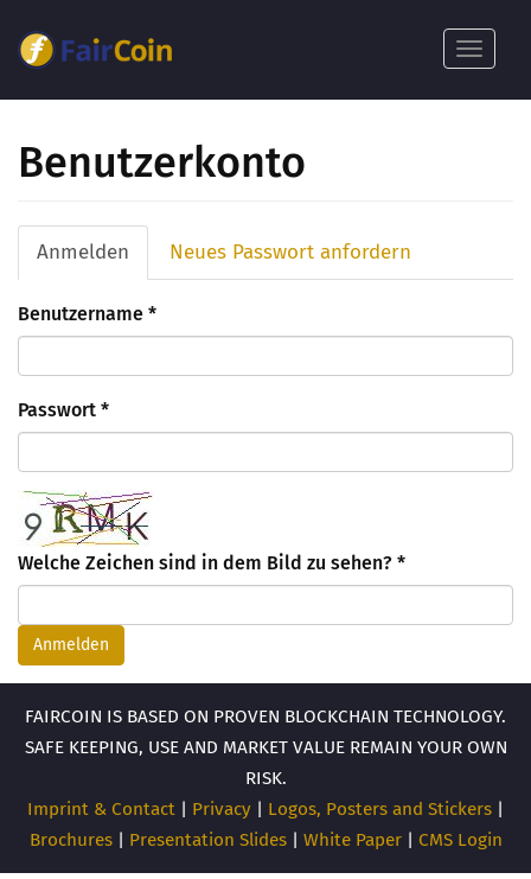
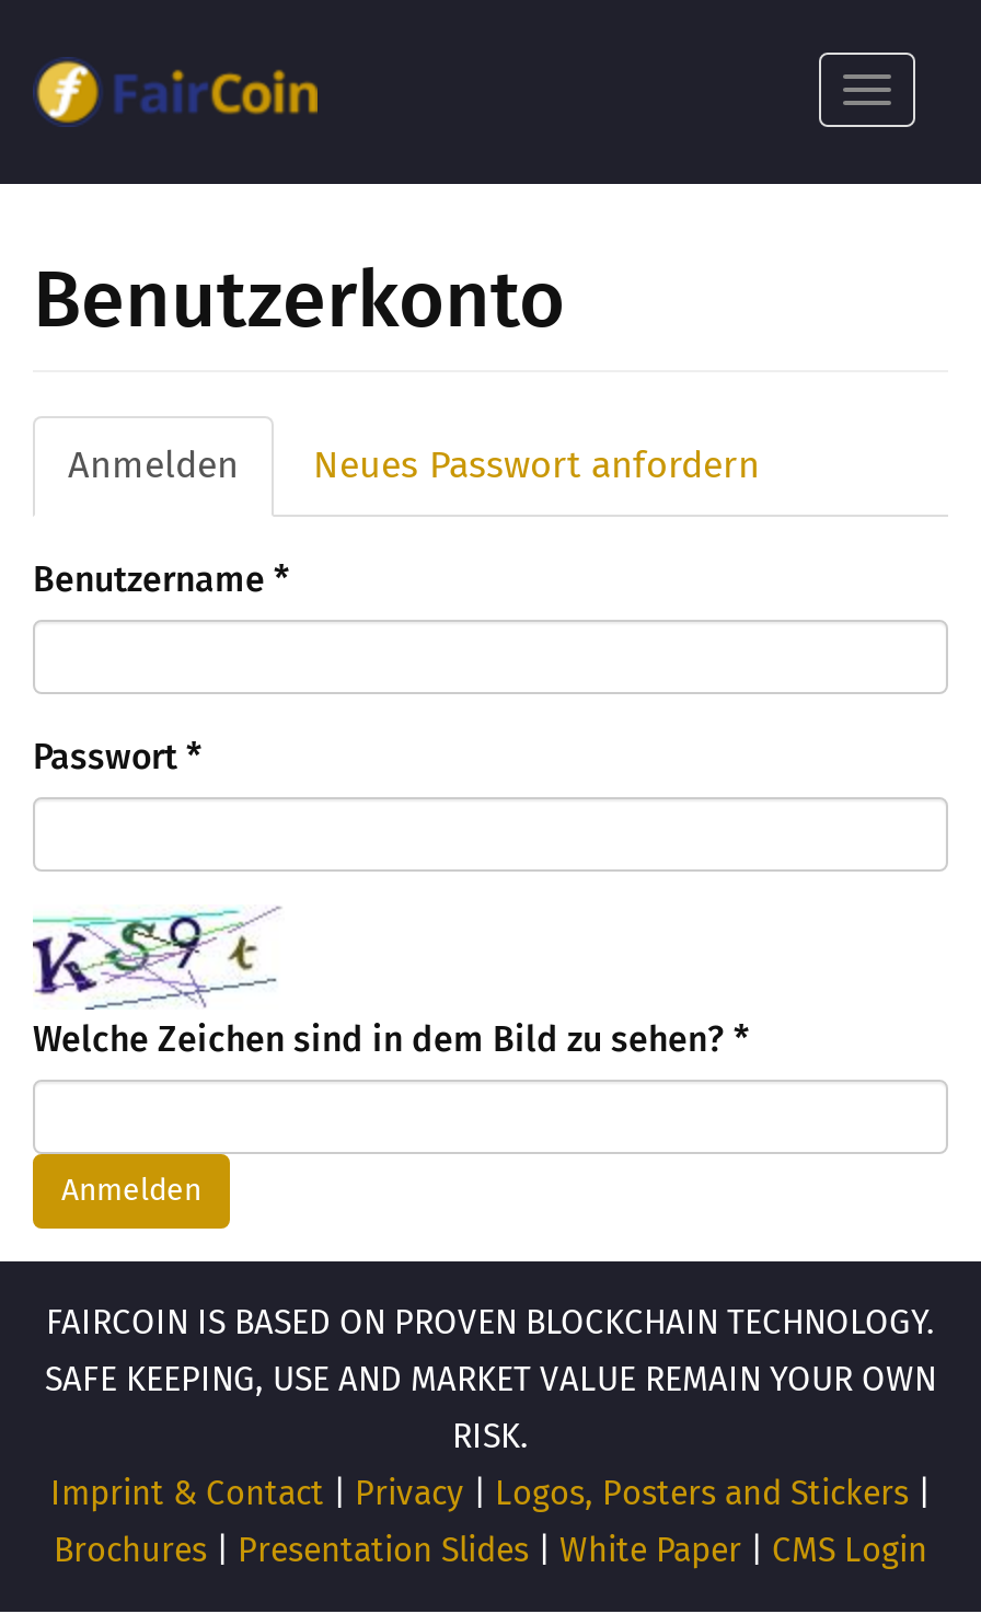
- [image]
+ [image]
